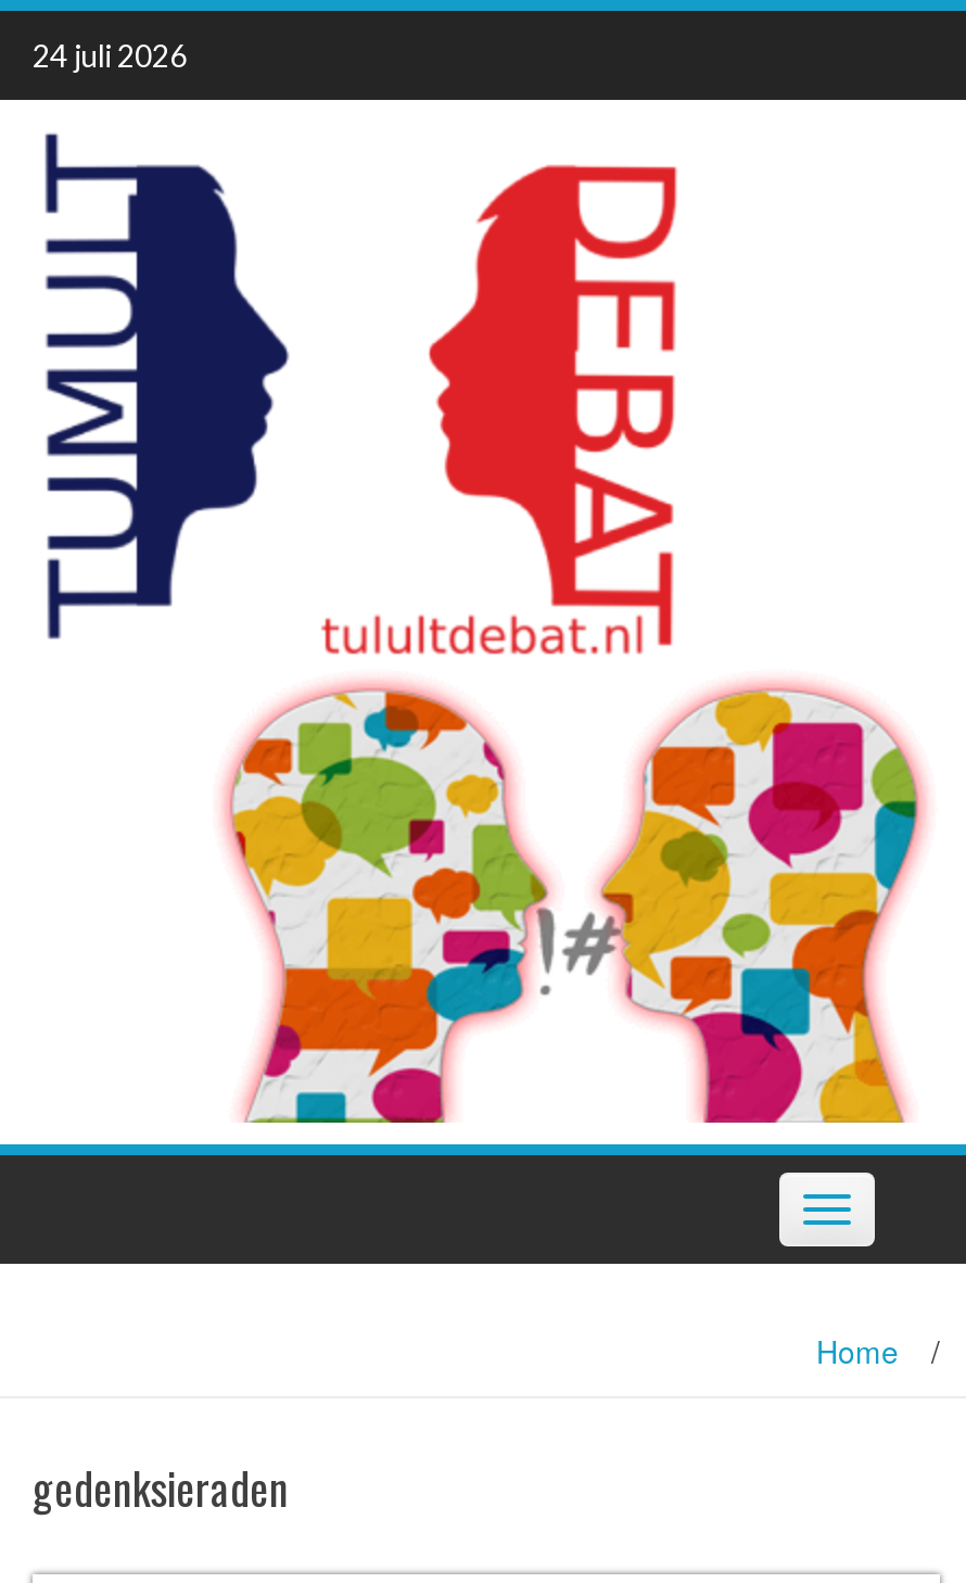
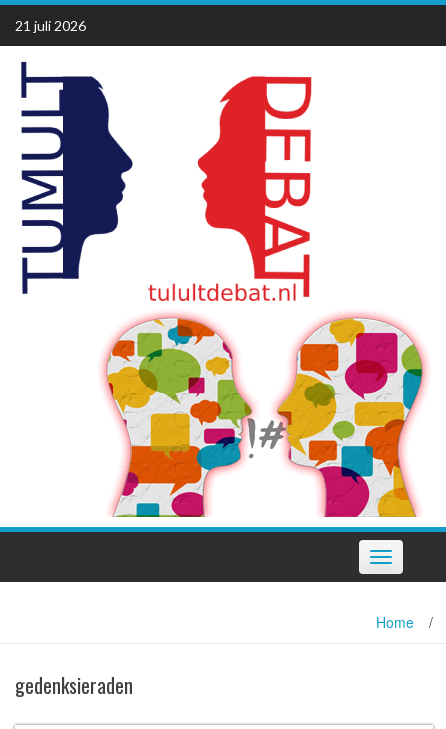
- 24 juli 2026
+ 21 juli 2026
